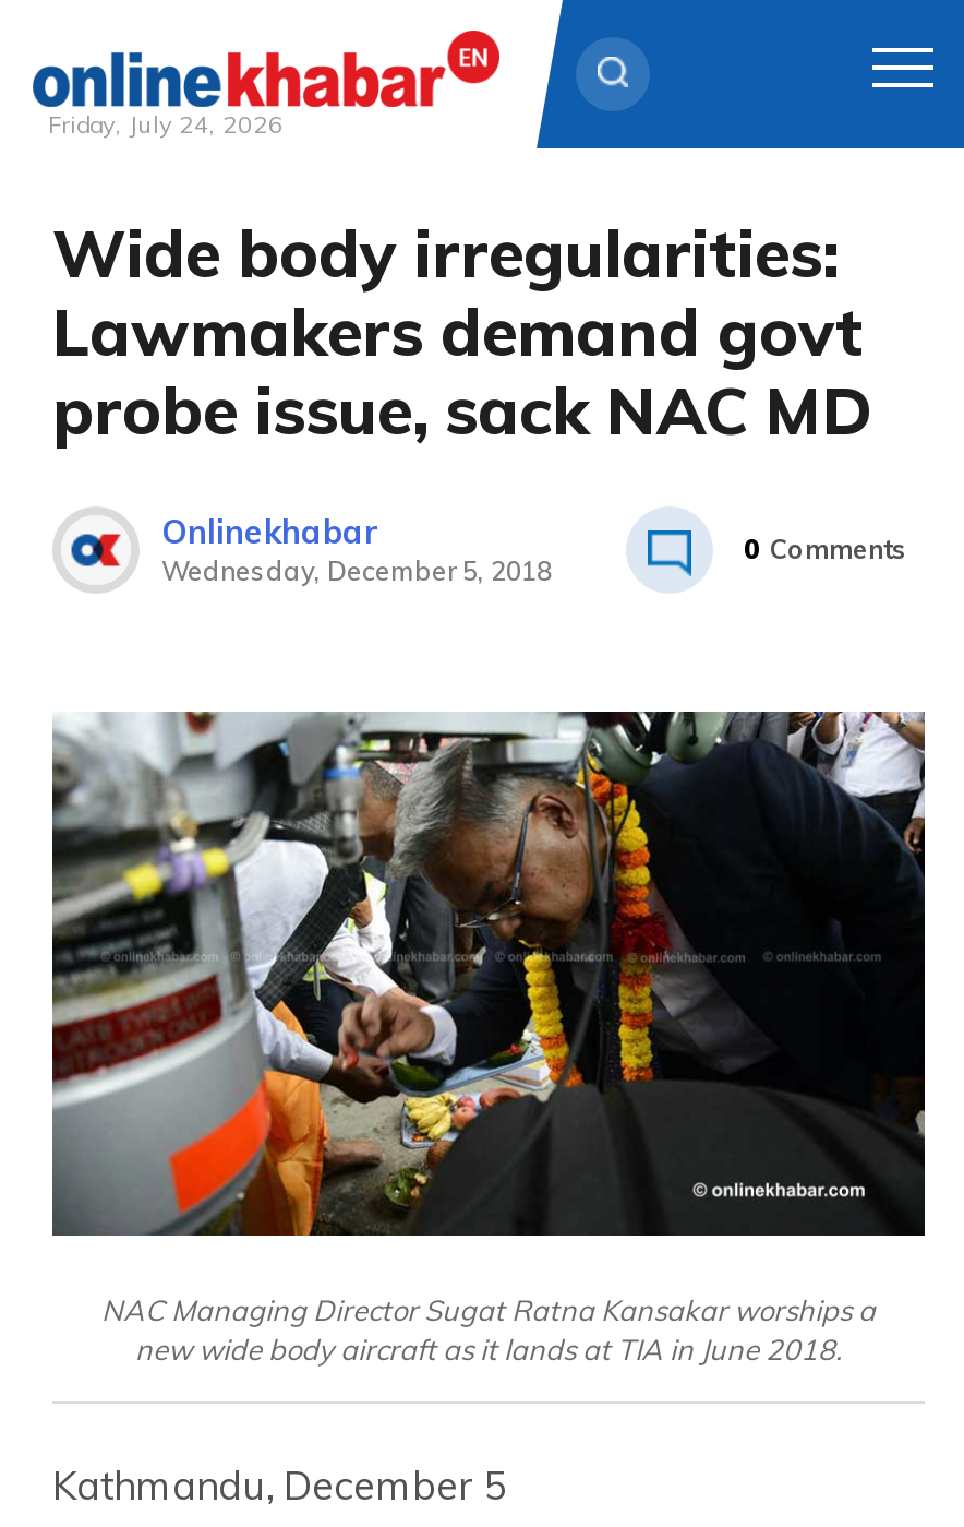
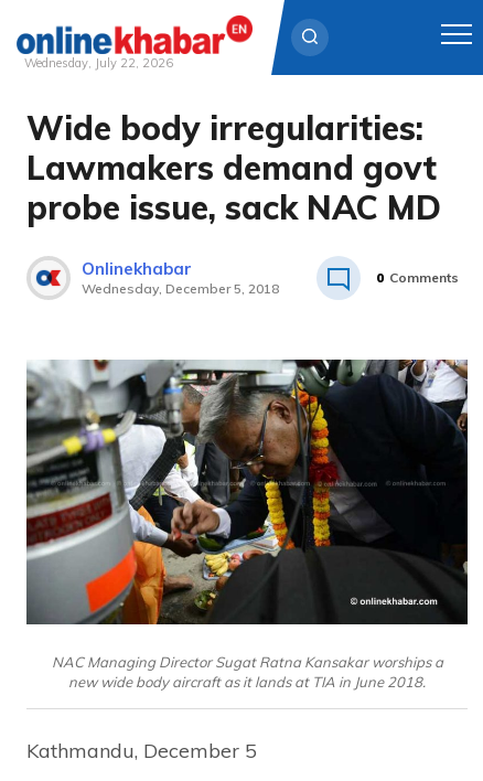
- Friday, July 24, 2026
+ Wednesday, July 22, 2026
